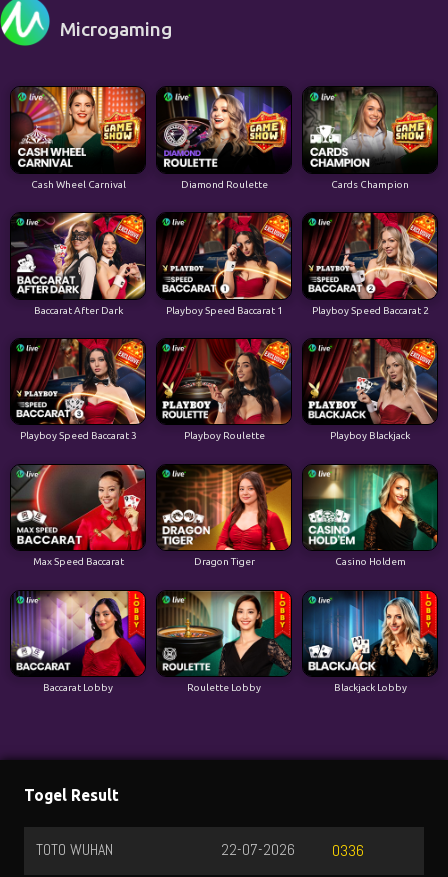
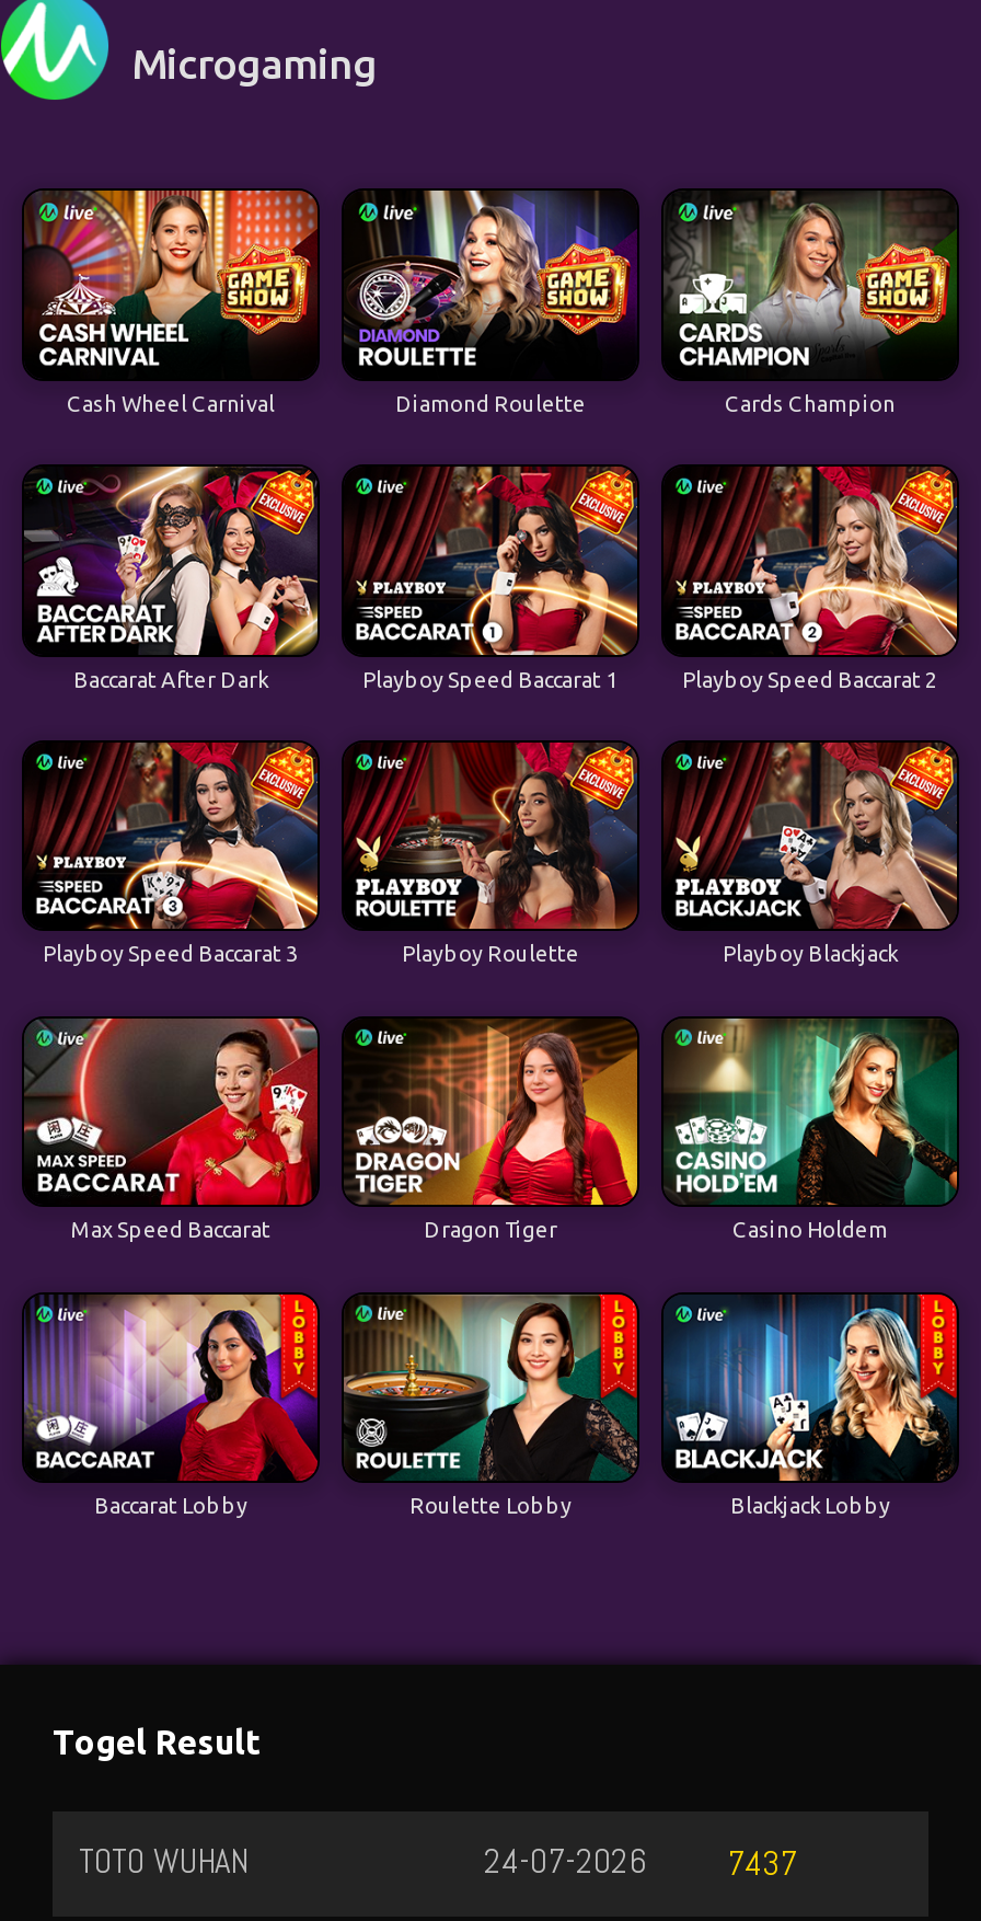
- 22-07-2026
+ 24-07-2026

- 0336
+ 7437
